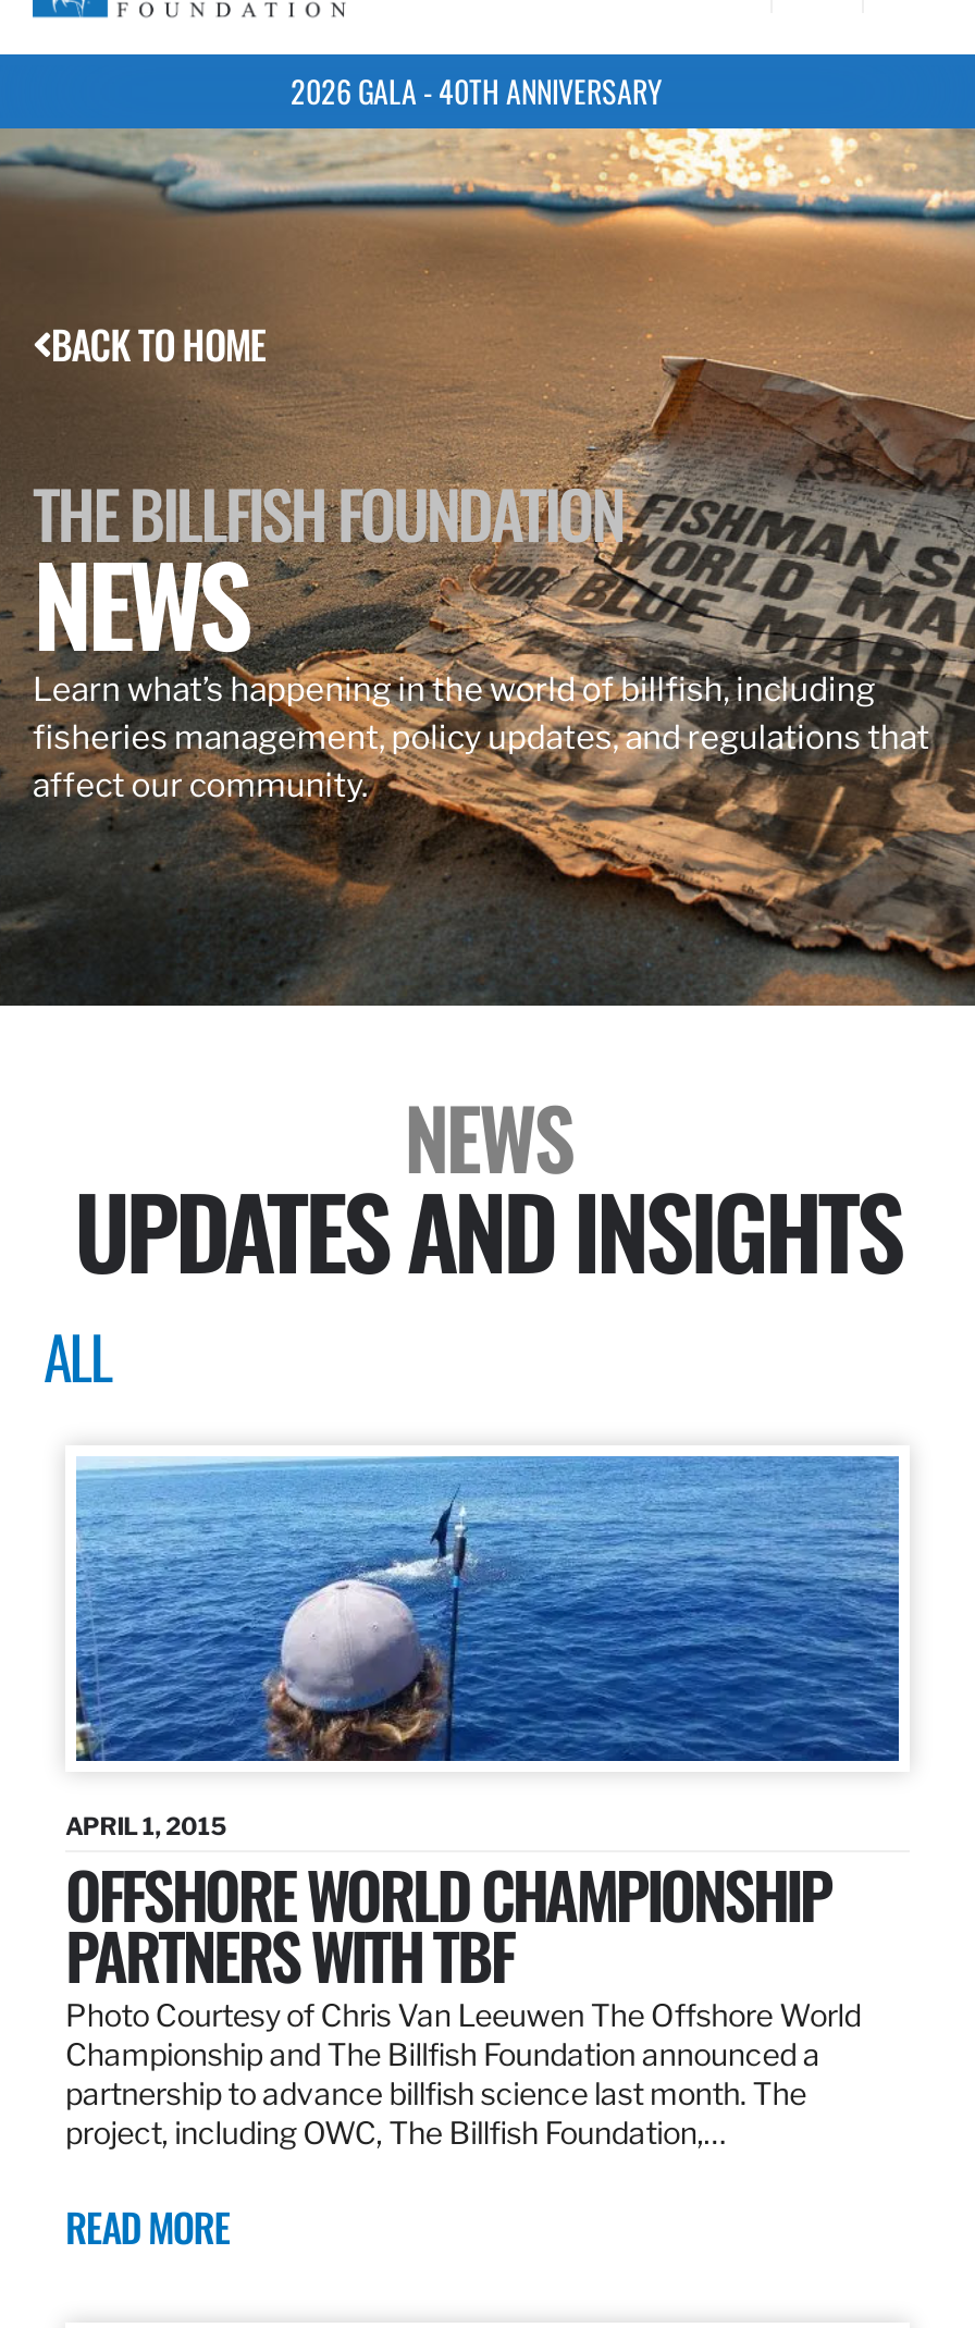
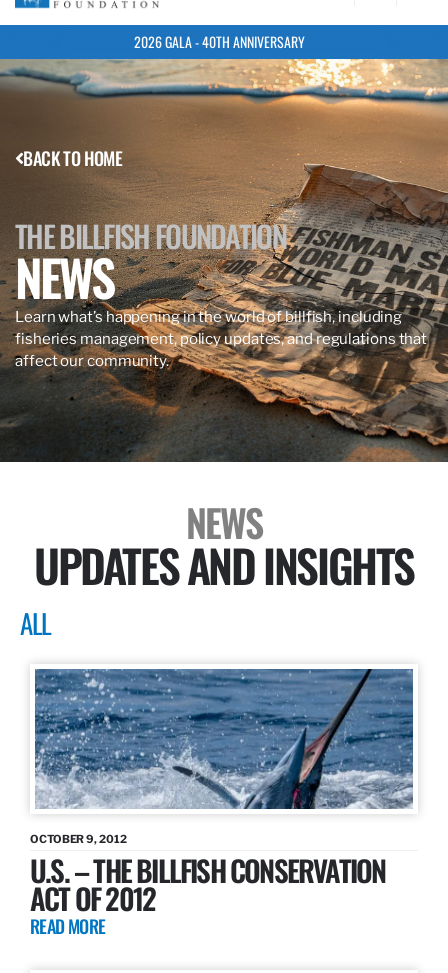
- [image]
- APRIL 1, 2015
- OFFSHORE WORLD CHAMPIONSHIP
- PARTNERS WITH TBF
- Photo Courtesy of Chris Van Leeuwen The Offshore World
- Championship and The Billfish Foundation announced a
- partnership to advance billfish science last month. The
- project, including OWC, The Billfish Foundation,…
+ [image]
+ OCTOBER 9, 2012
+ U.S. – THE BILLFISH CONSERVATION
+ ACT OF 2012
